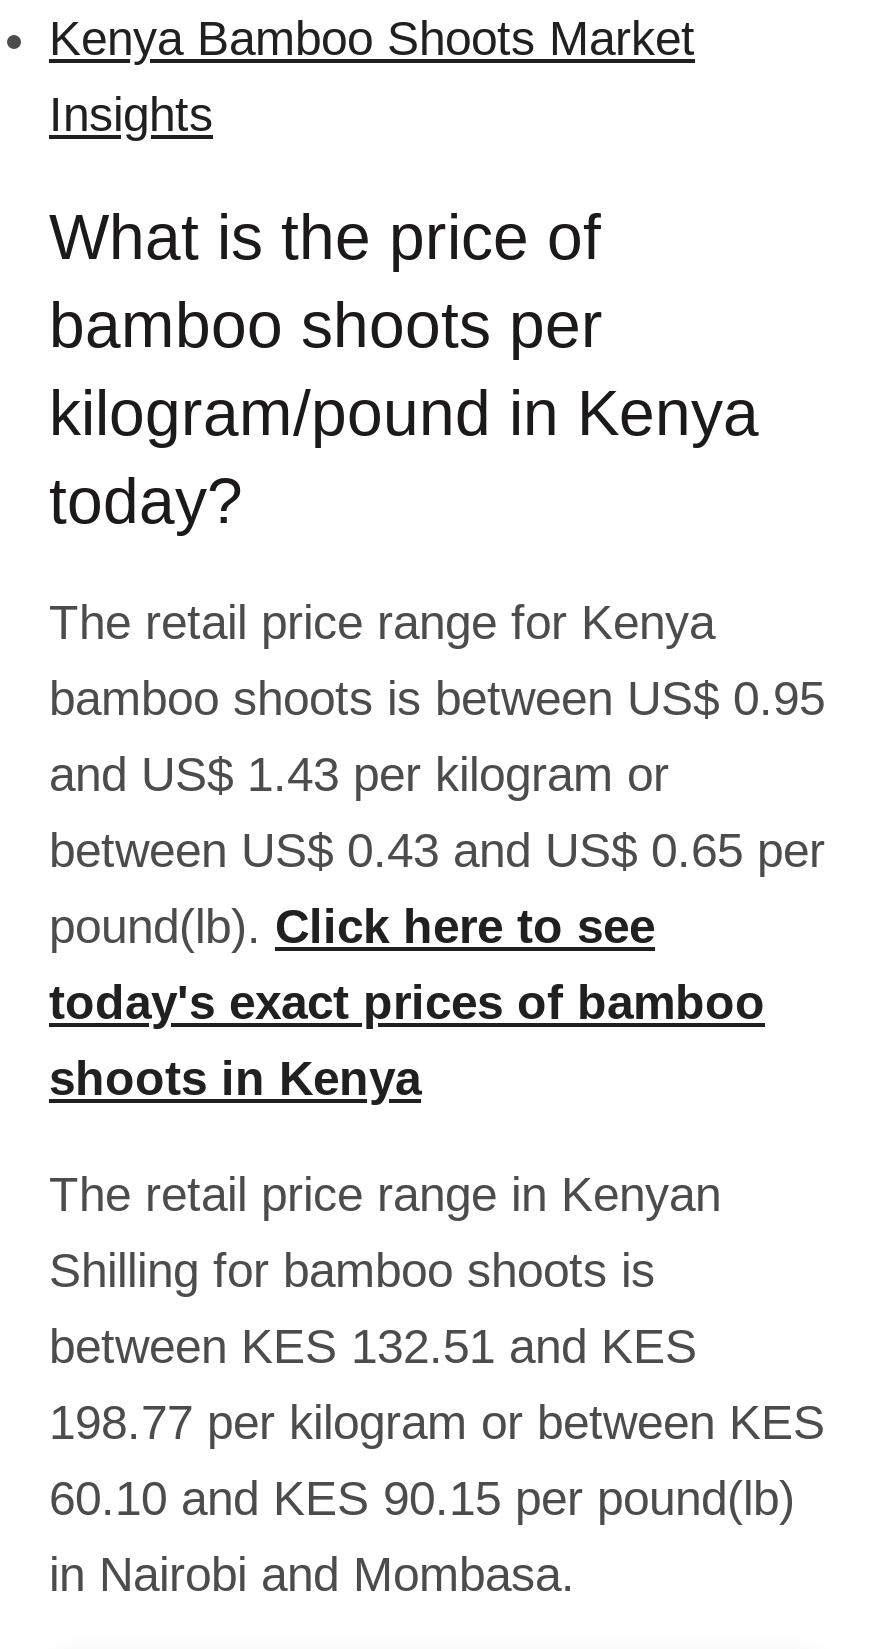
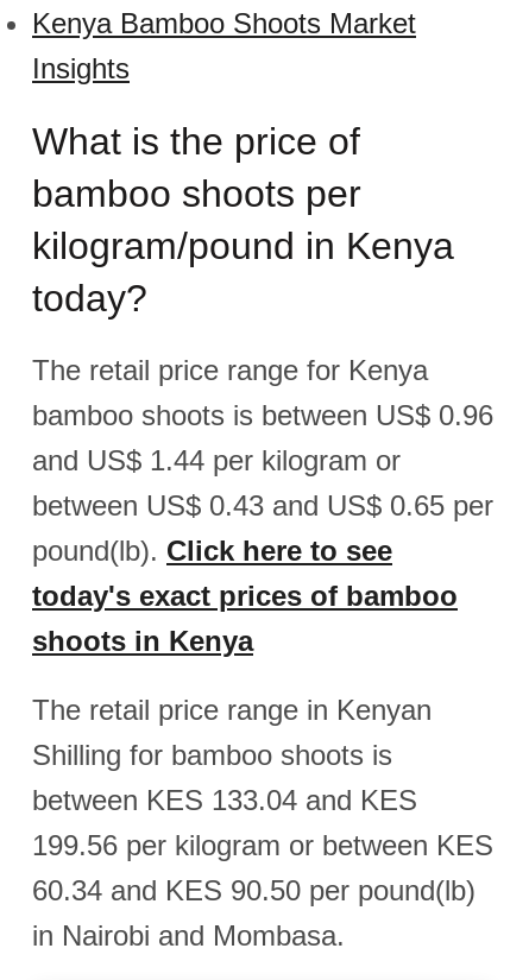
- bamboo shoots is between US$ 0.95
+ bamboo shoots is between US$ 0.96

- and US$ 1.43 per kilogram or
+ and US$ 1.44 per kilogram or

- between KES 132.51 and KES
+ between KES 133.04 and KES

- 198.77 per kilogram or between KES
+ 199.56 per kilogram or between KES

- 60.10 and KES 90.15 per pound(lb)
+ 60.34 and KES 90.50 per pound(lb)
